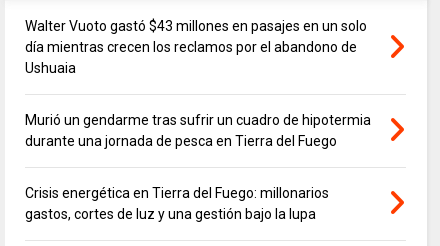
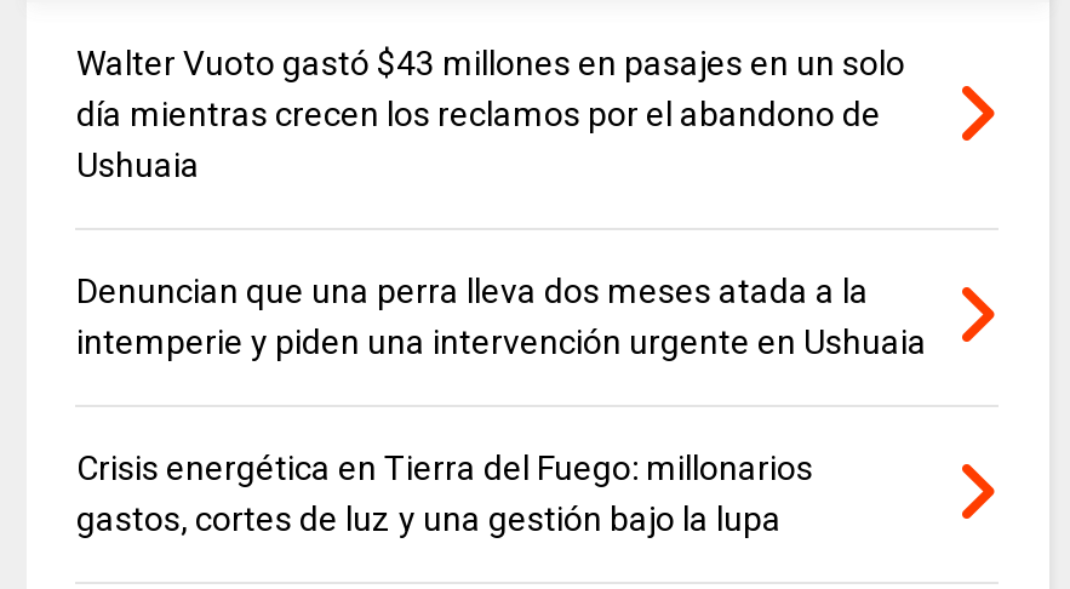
- Murió un gendarme tras sufrir un cuadro de hipotermia
- durante una jornada de pesca en Tierra del Fuego
+ Denuncian que una perra lleva dos meses atada a la
+ intemperie y piden una intervención urgente en Ushuaia
